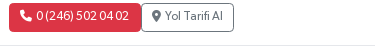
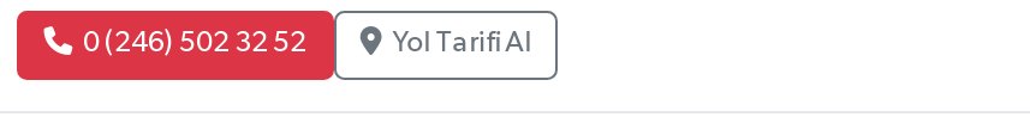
- 0 (246) 502 04 02
+ 0 (246) 502 32 52
